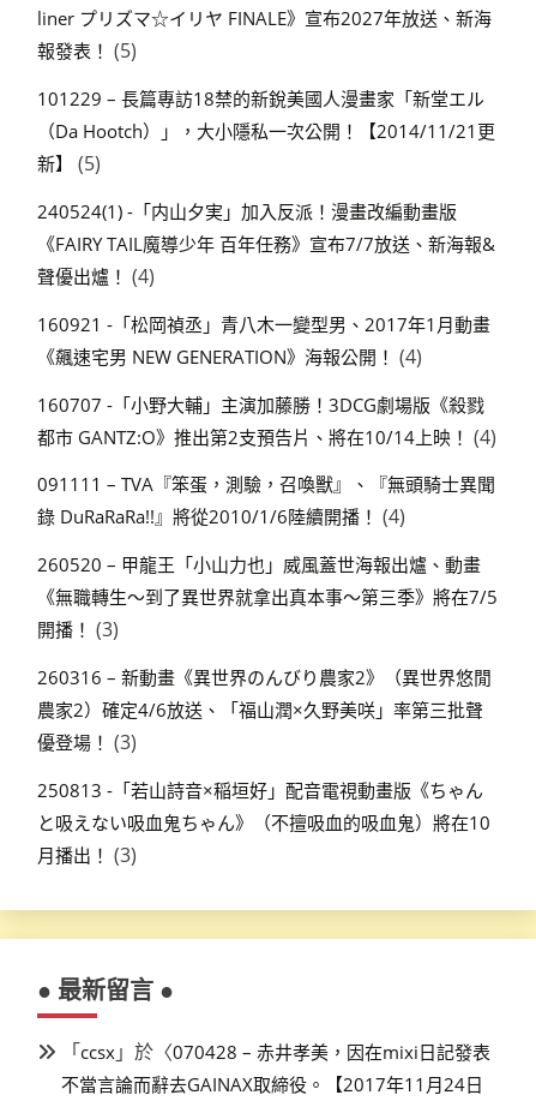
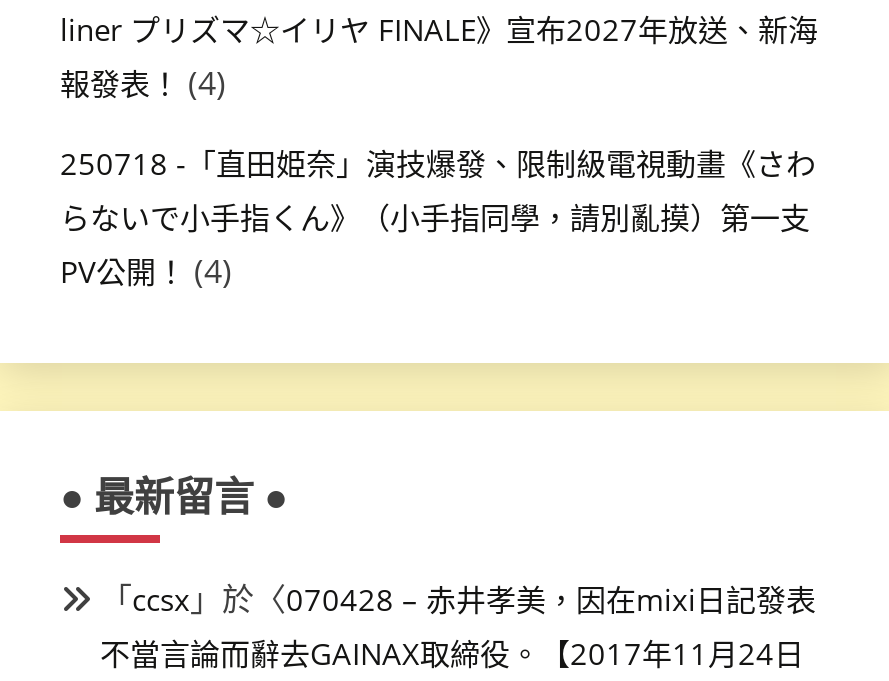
- 報發表！ (5)
- 101229 – 長篇專訪18禁的新銳美國人漫畫家「新堂エル
- （Da Hootch）」，大小隱私一次公開！【2014/11/21更
- 新】 (5)
- 240524(1) -「内山夕実」加入反派！漫畫改編動畫版
- 《FAIRY TAIL魔導少年 百年任務》宣布7/7放送、新海報&
- 聲優出爐！ (4)
- 160921 -「松岡禎丞」青八木一變型男、2017年1月動畫
- 《飆速宅男 NEW GENERATION》海報公開！ (4)
- 160707 -「小野大輔」主演加藤勝！3DCG劇場版《殺戮
- 都市 GANTZ:O》推出第2支預告片、將在10/14上映！ (4)
- 091111 – TVA『笨蛋，測驗，召喚獸』、『無頭騎士異聞
- 錄 DuRaRaRa!!』將從2010/1/6陸續開播！ (4)
- 260520 – 甲龍王「小山力也」威風蓋世海報出爐、動畫
- 《無職轉生～到了異世界就拿出真本事～第三季》將在7/5
- 開播！ (3)
- 260316 – 新動畫《異世界のんびり農家2》（異世界悠閒
- 農家2）確定4/6放送、「福山潤×久野美咲」率第三批聲
- 優登場！ (3)
- 250813 -「若山詩音×稲垣好」配音電視動畫版《ちゃん
- と吸えない吸血鬼ちゃん》（不擅吸血的吸血鬼）將在10
- 月播出！ (3)
+ 報發表！ (4)
+ 250718 -「直田姫奈」演技爆發、限制級電視動畫《さわ
+ らないで小手指くん》（小手指同學，請別亂摸）第一支
+ PV公開！ (4)
